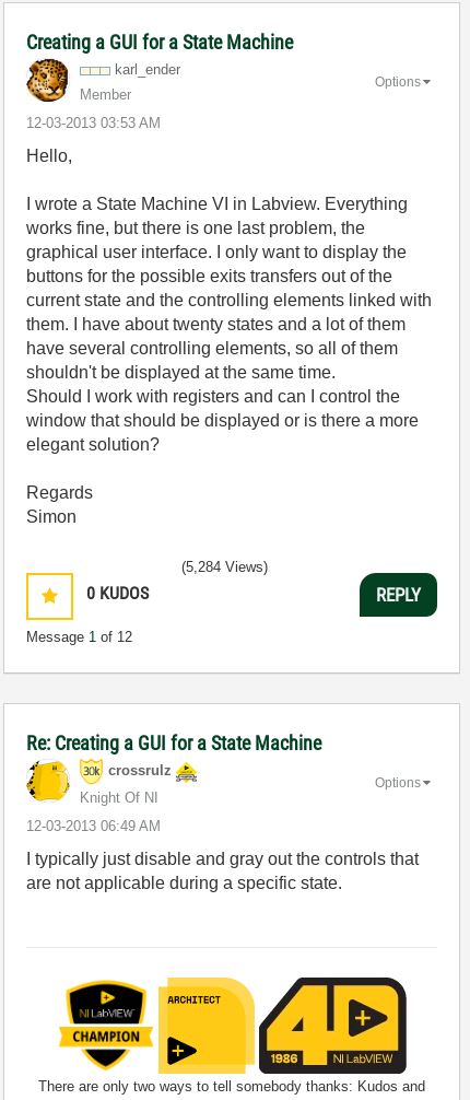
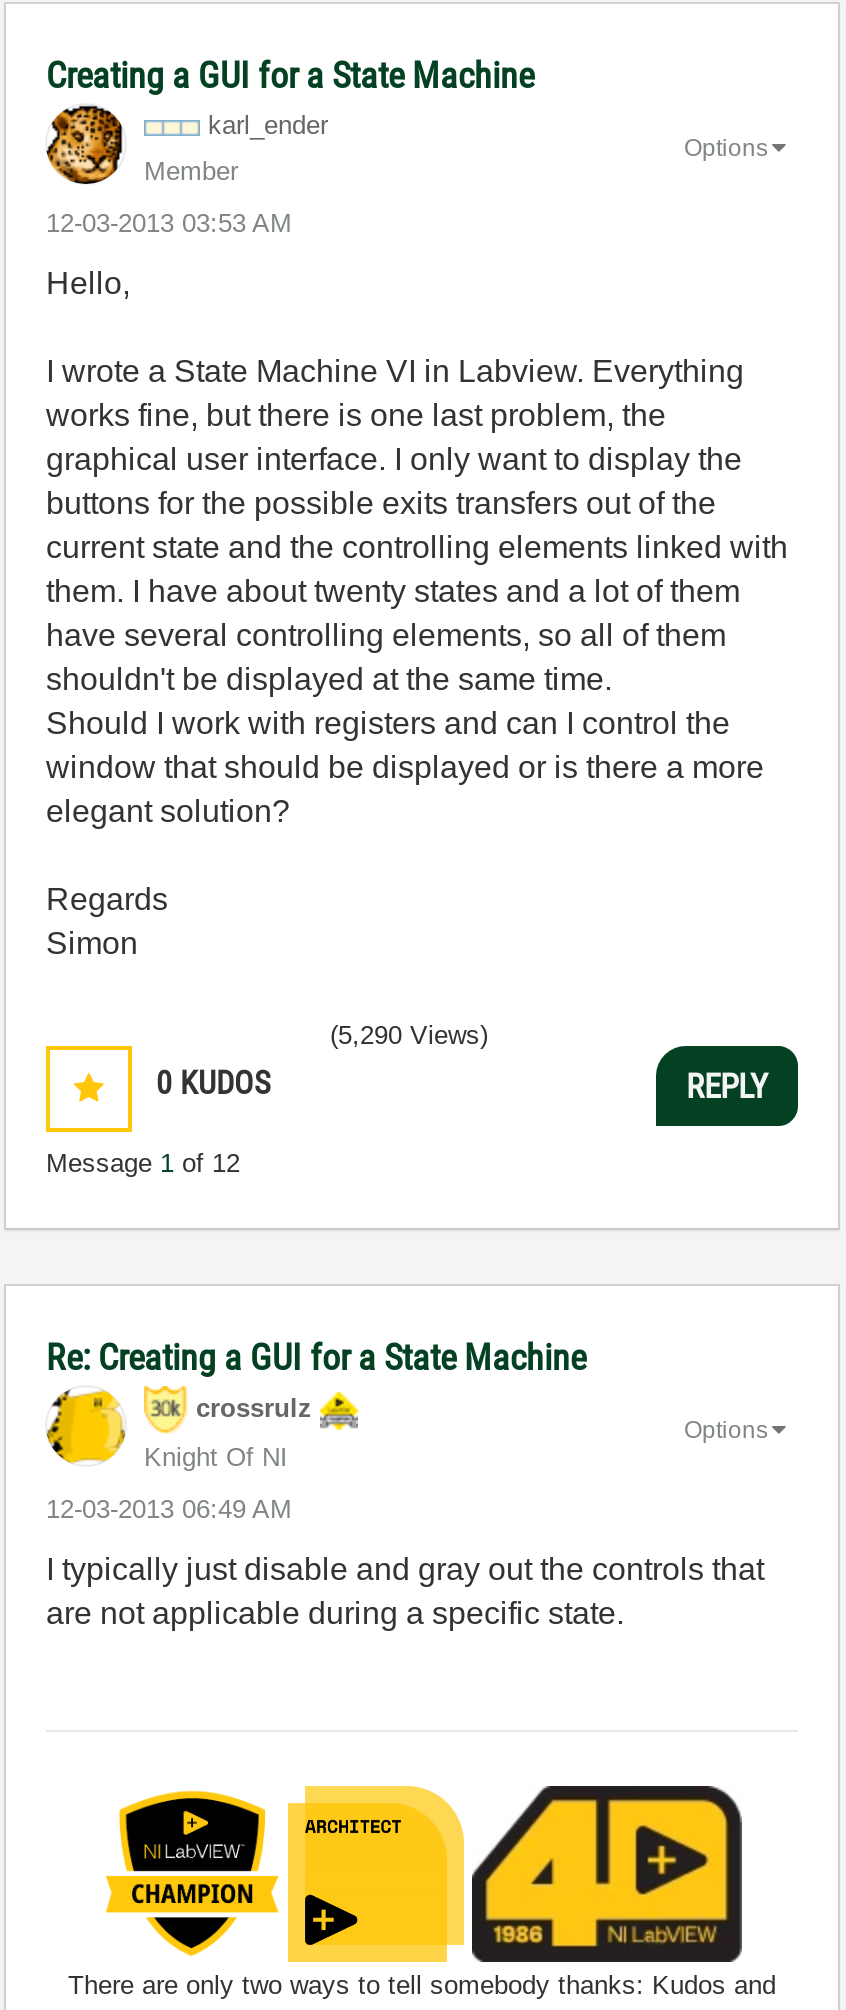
- (5,284 Views)
+ (5,290 Views)
